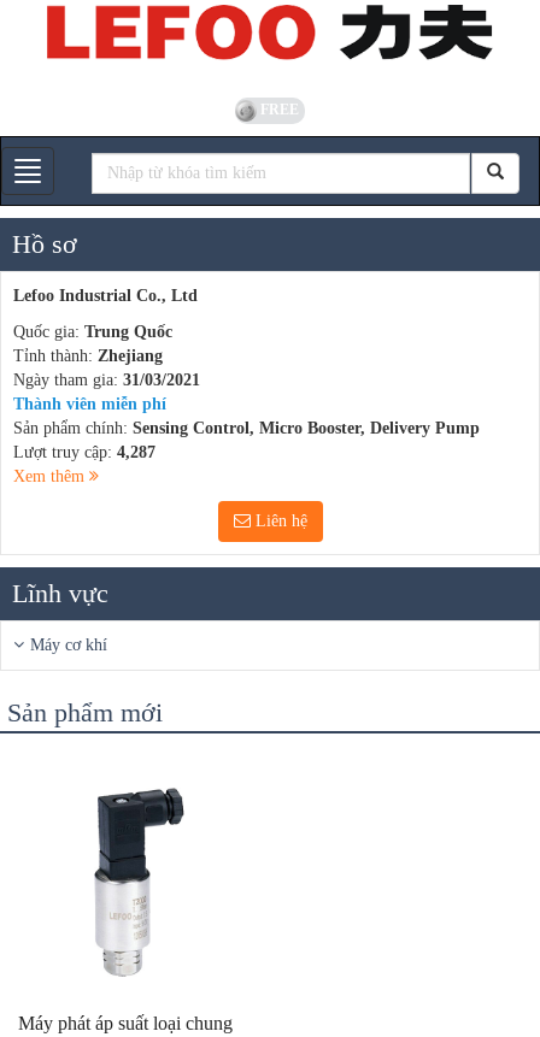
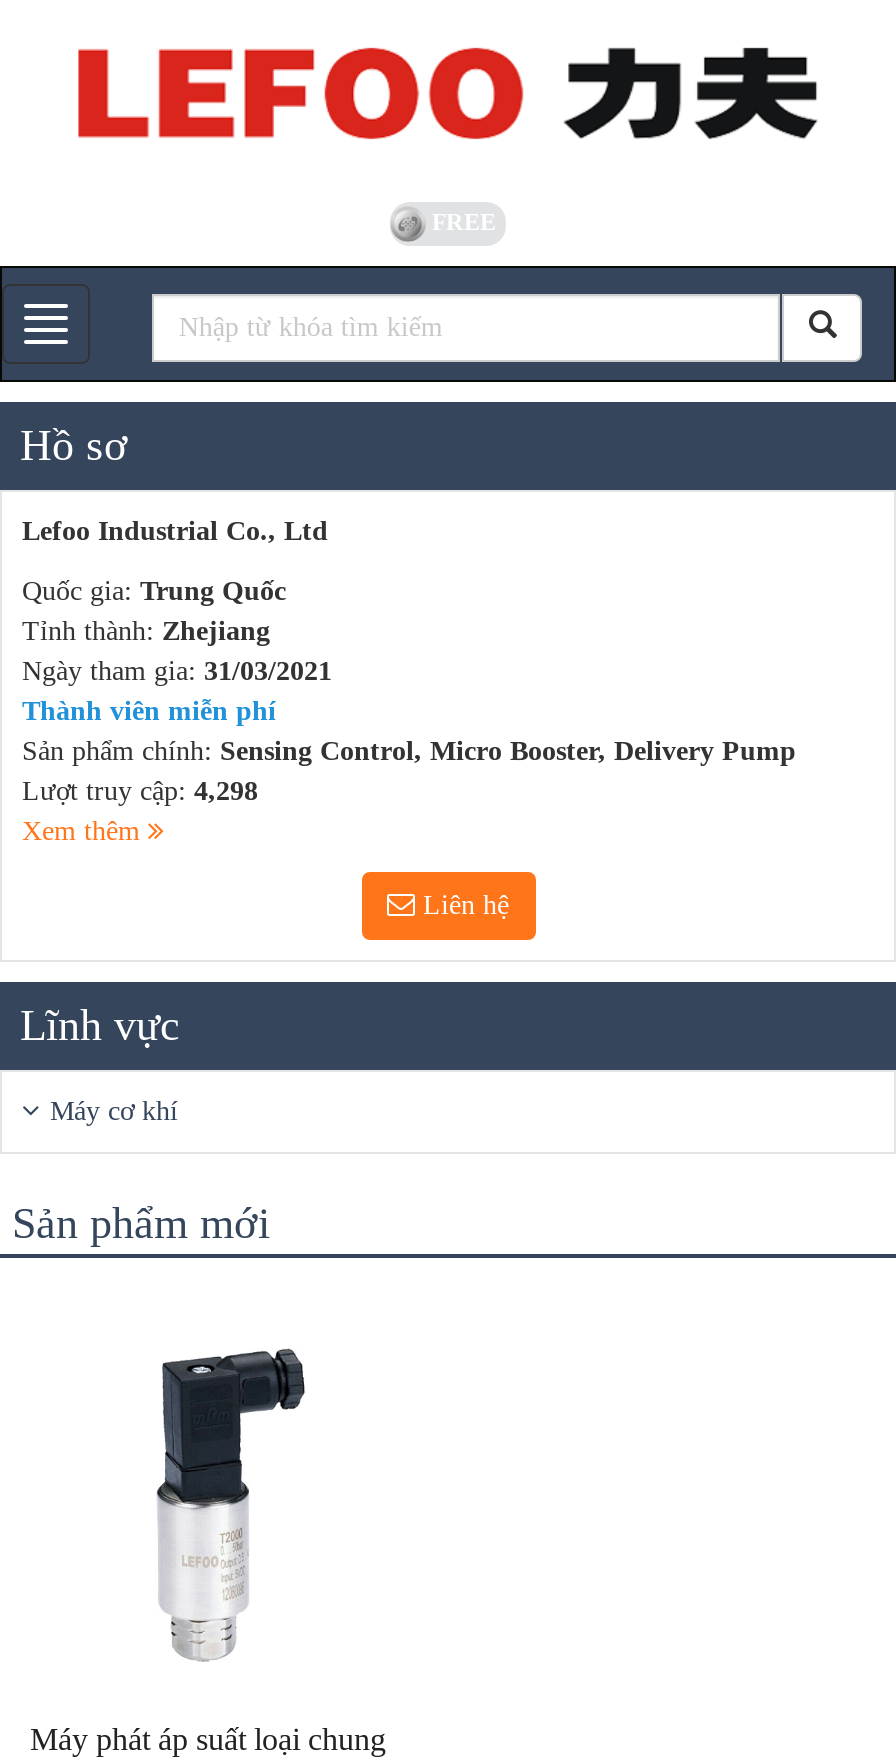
- Lượt truy cập: 4,287
+ Lượt truy cập: 4,298
